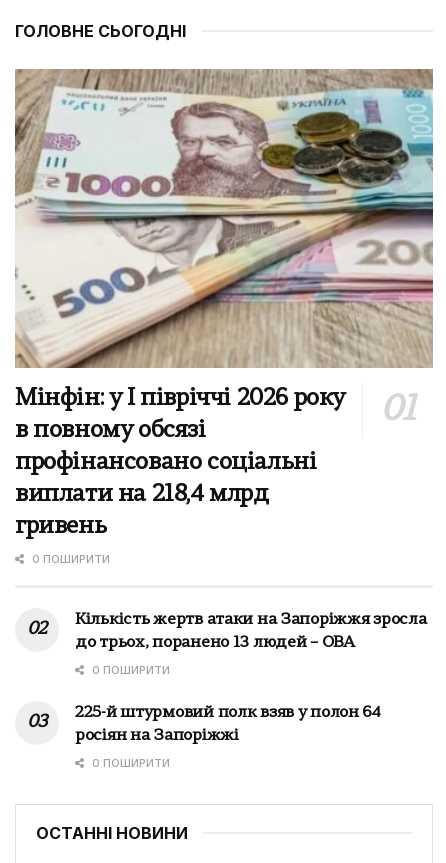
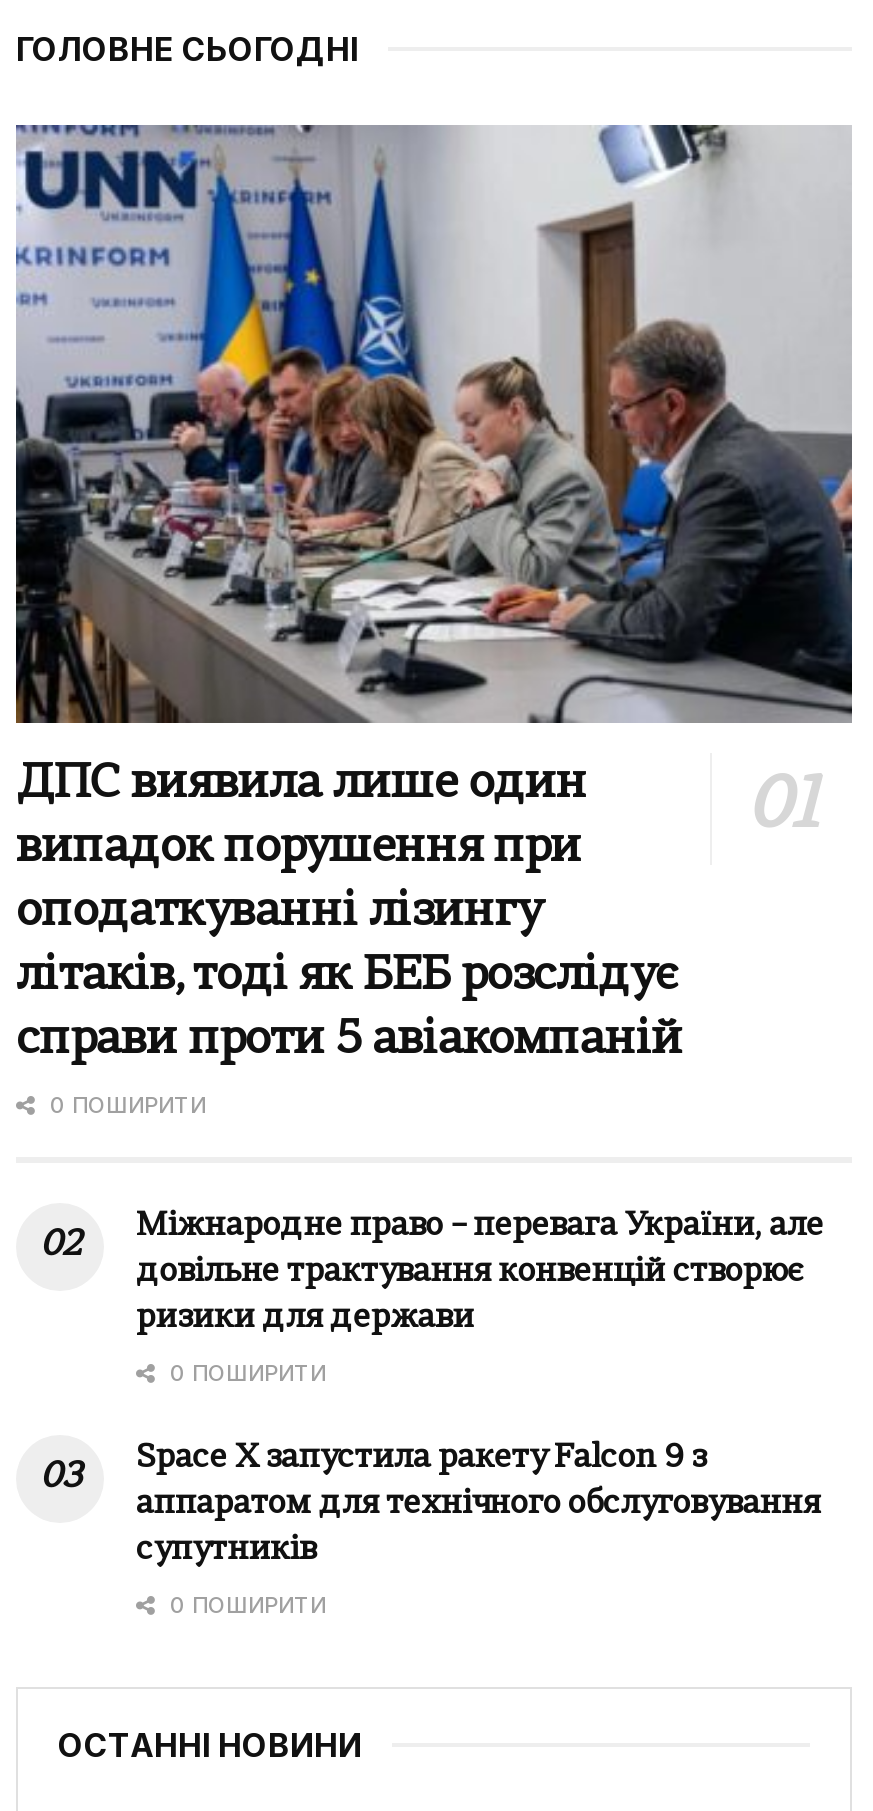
- [image]
- Мінфін: у І півріччі 2026 року
- в повному обсязі
- профінансовано соціальні
- виплати на 218,4 млрд
- гривень
+ [image]
+ ДПС виявила лише один
+ випадок порушення при
+ оподаткуванні лізингу
+ літаків, тоді як БЕБ розслідує
+ справи проти 5 авіакомпаній

- Кількість жертв атаки на Запоріжжя зросла
- до трьох, поранено 13 людей – ОВА
+ Міжнародне право – перевага України, але
+ довільне трактування конвенцій створює
+ ризики для держави

- 225-й штурмовий полк взяв у полон 64
- росіян на Запоріжжі
+ Space X запустила ракету Falcon 9 з
+ аппаратом для технічного обслуговування
+ супутників
